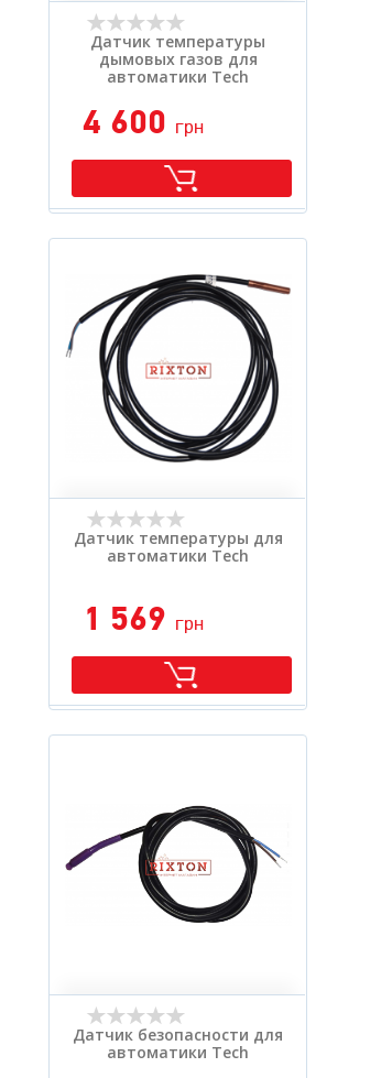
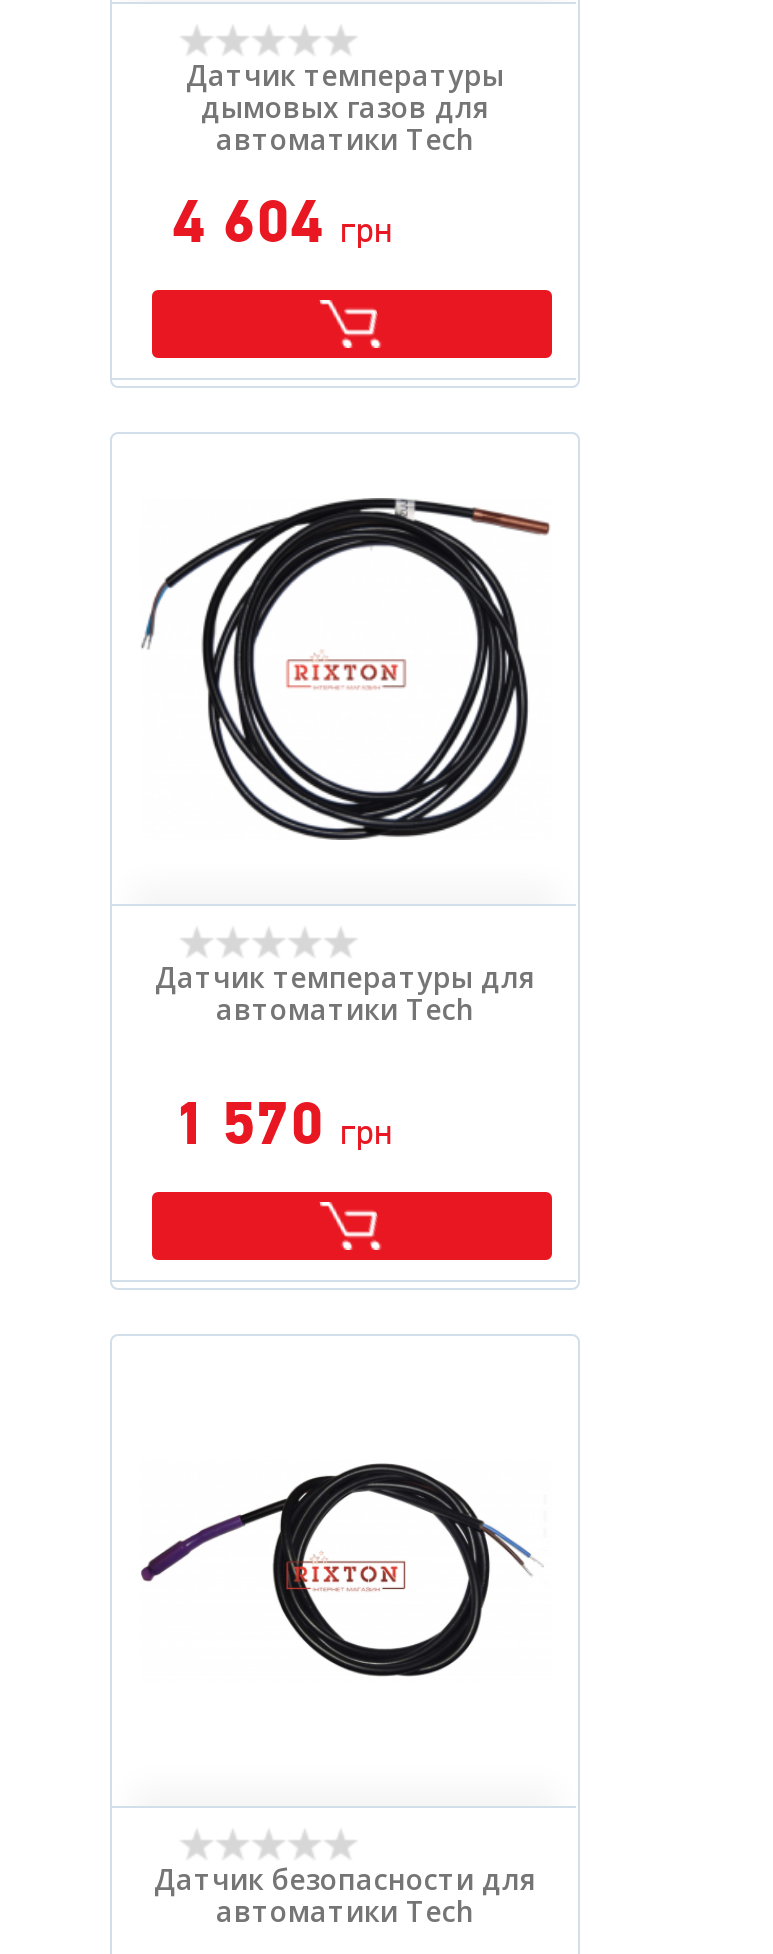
- 4 600 грн
+ 4 604 грн

- 1 569 грн
+ 1 570 грн
